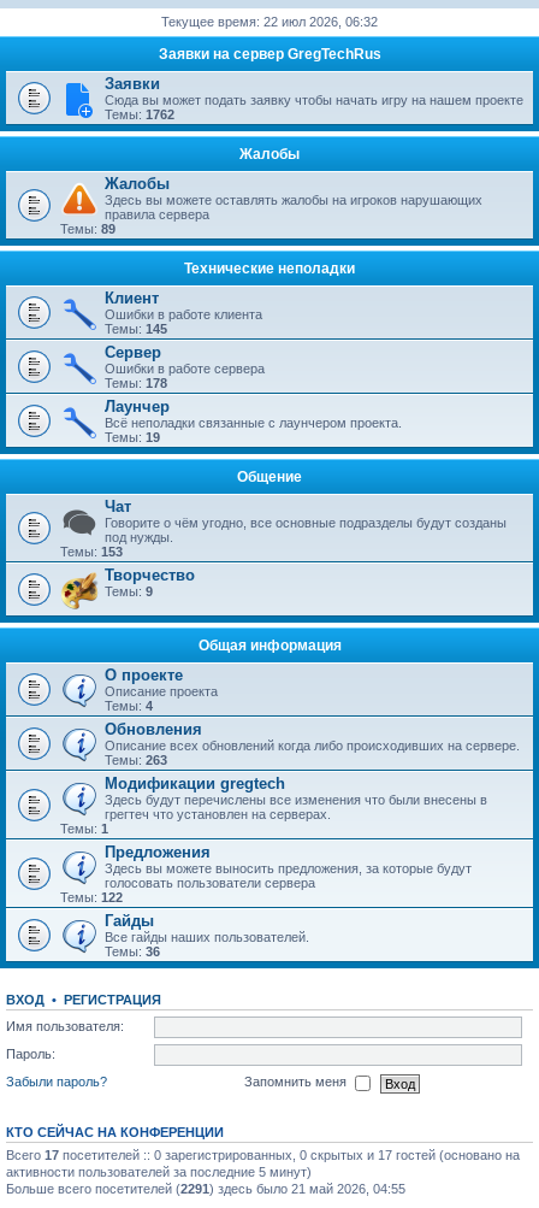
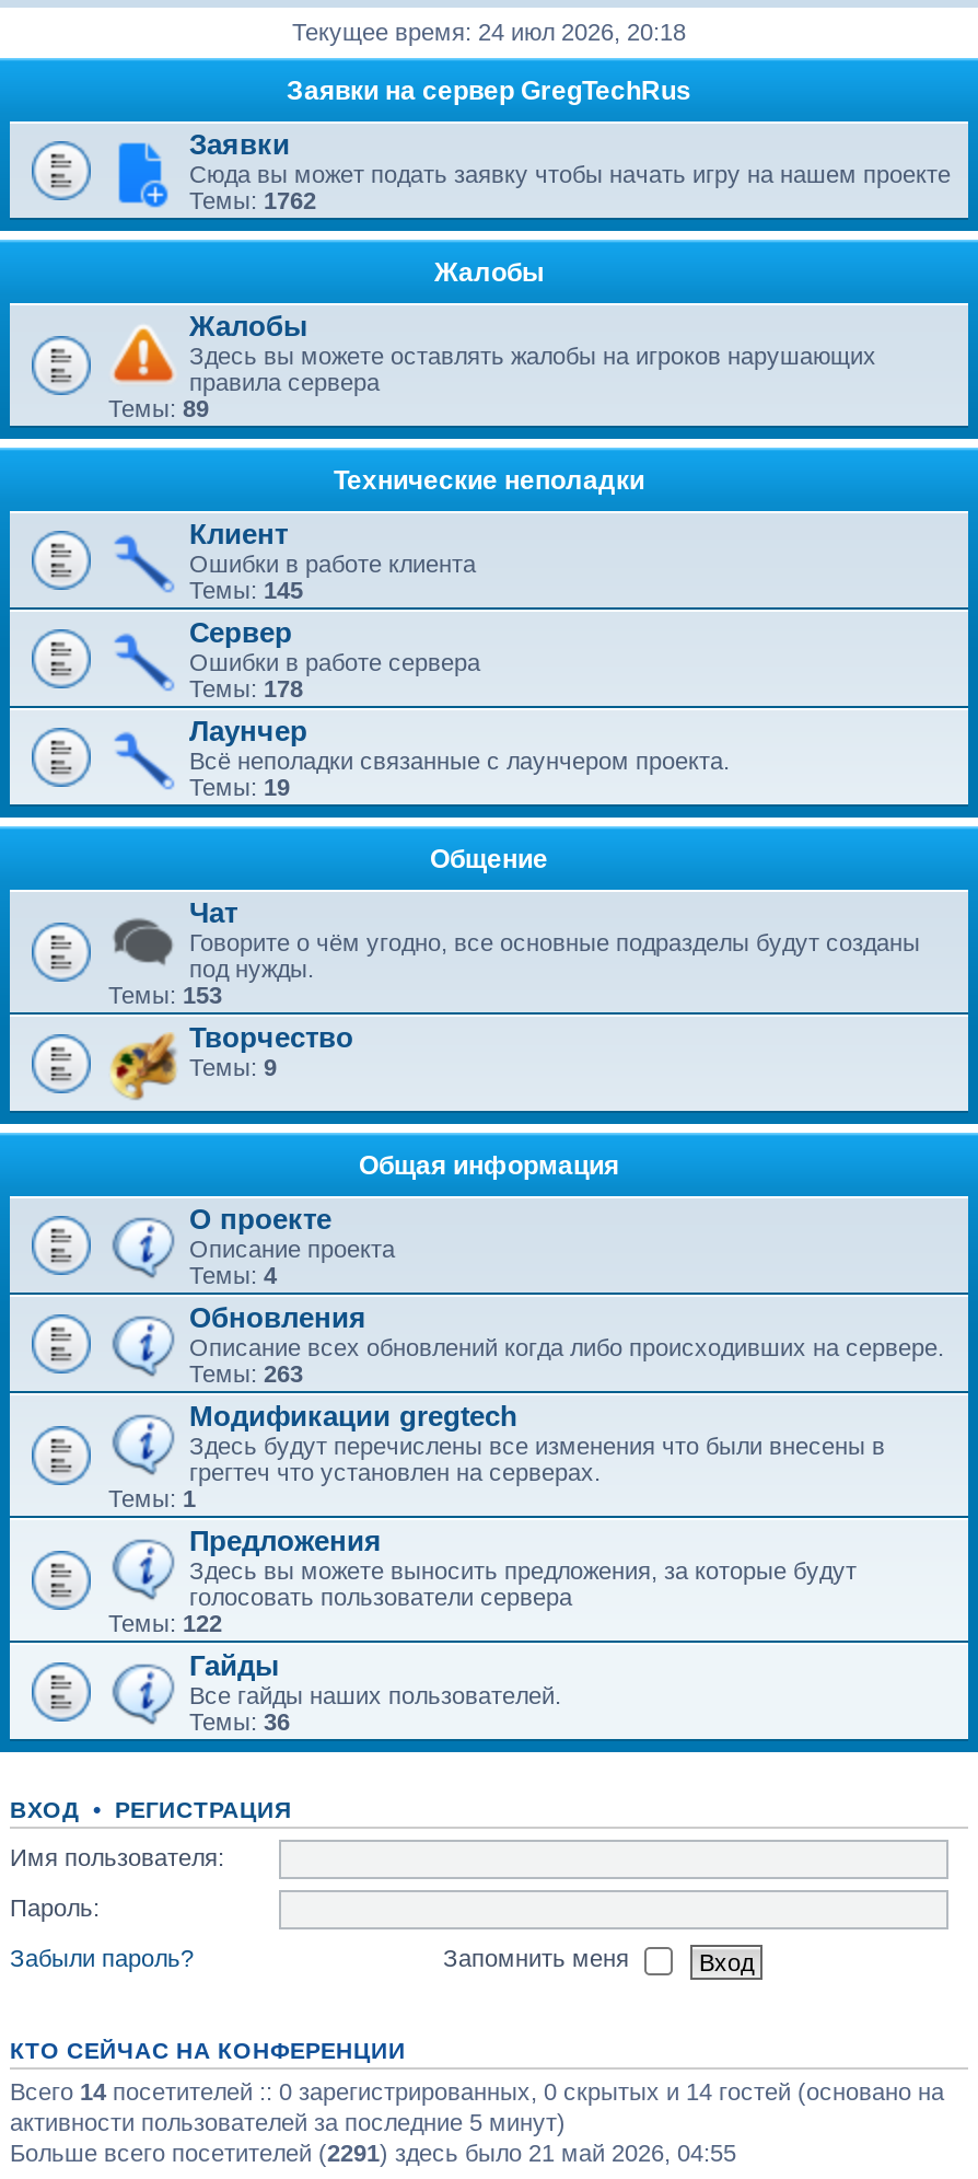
- Текущее время: 22 июл 2026, 06:32
+ Текущее время: 24 июл 2026, 20:18

- Всего 17 посетителей :: 0 зарегистрированных, 0 скрытых и 17 гостей (основано на
+ Всего 14 посетителей :: 0 зарегистрированных, 0 скрытых и 14 гостей (основано на
